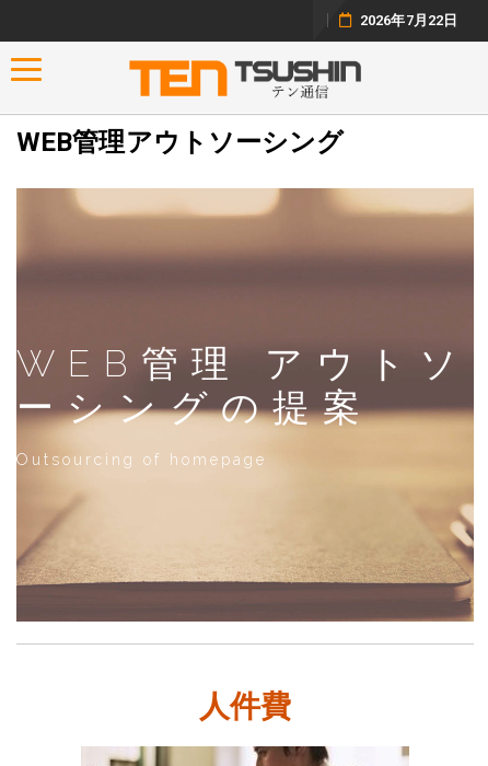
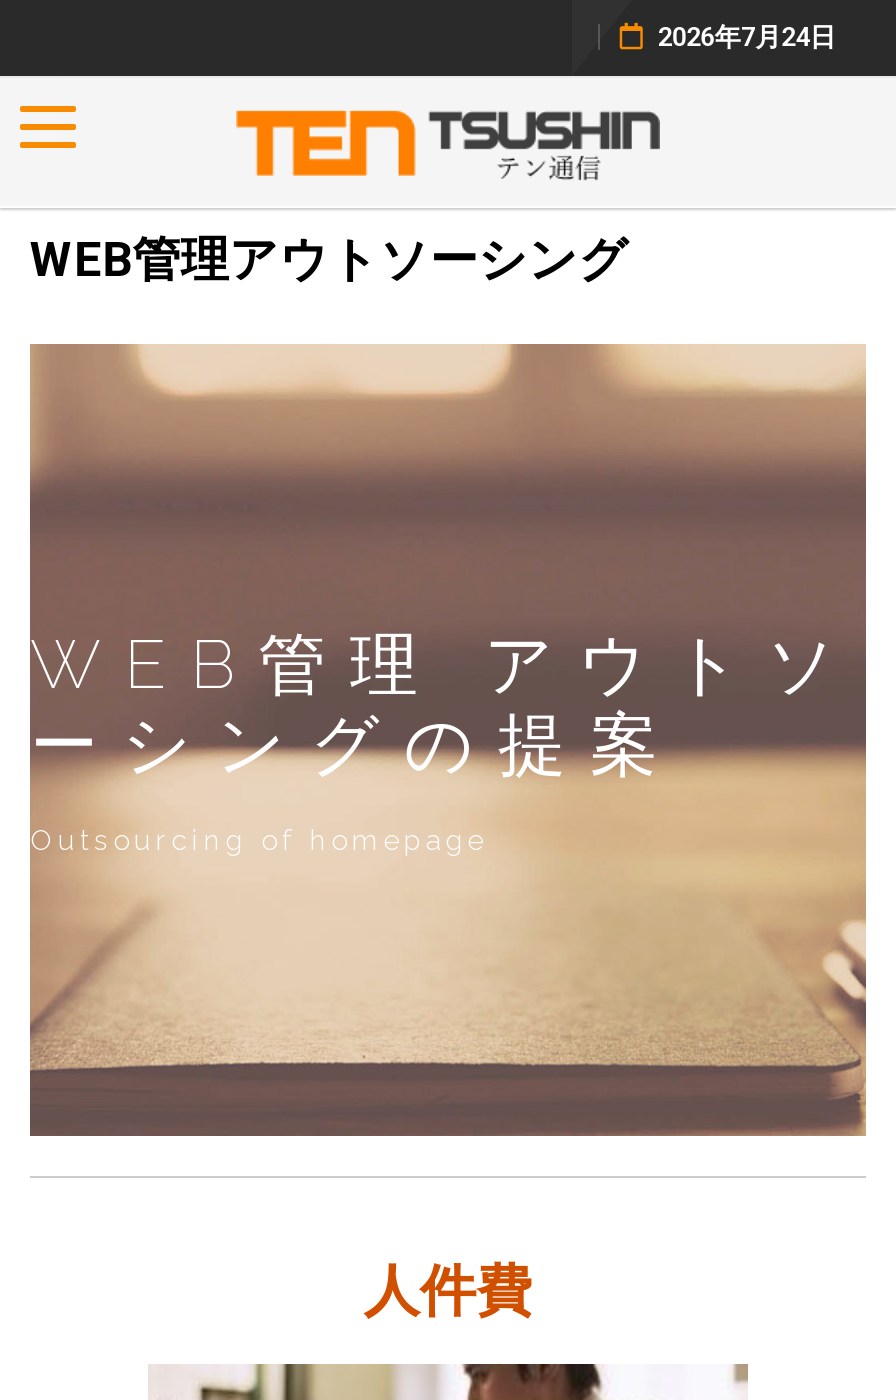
- 2026年7月22日
+ 2026年7月24日
